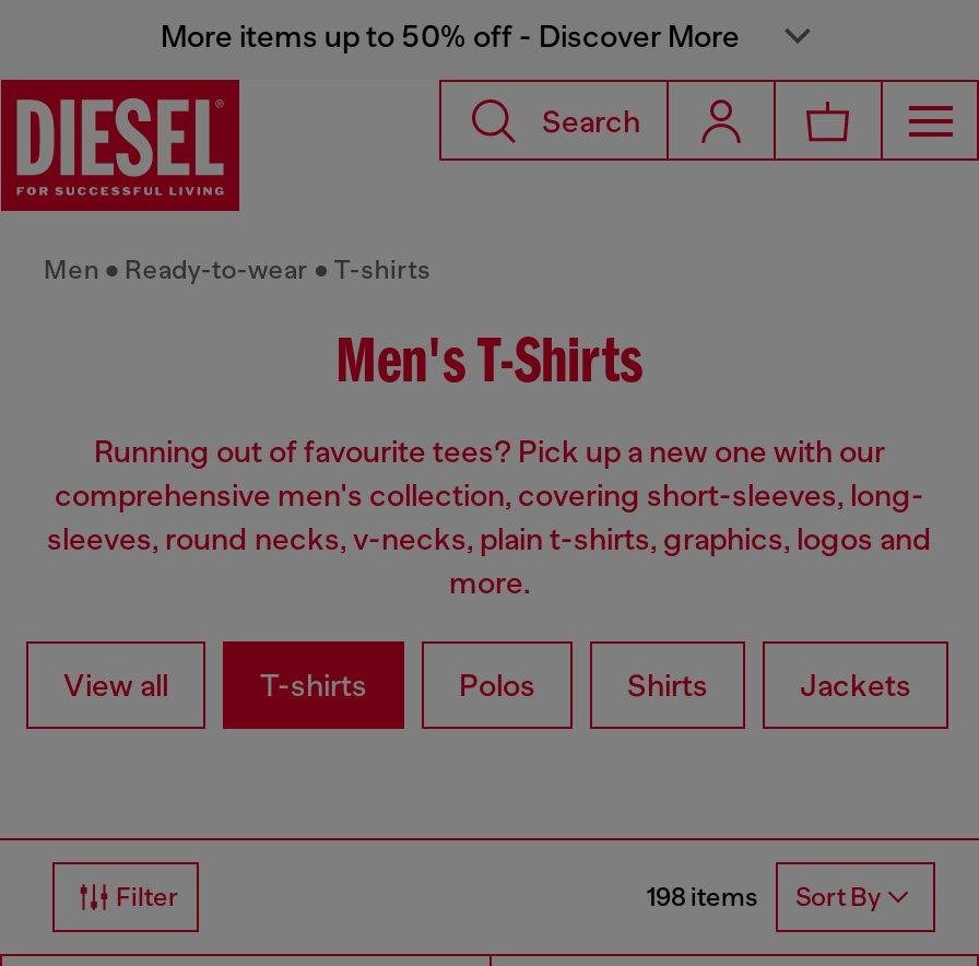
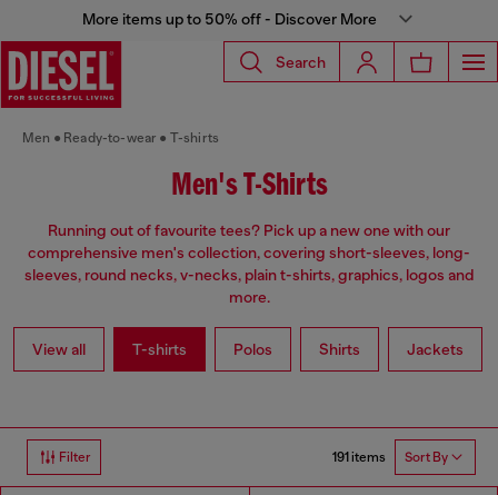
- 198 items Sort By
+ 191 items Sort By
